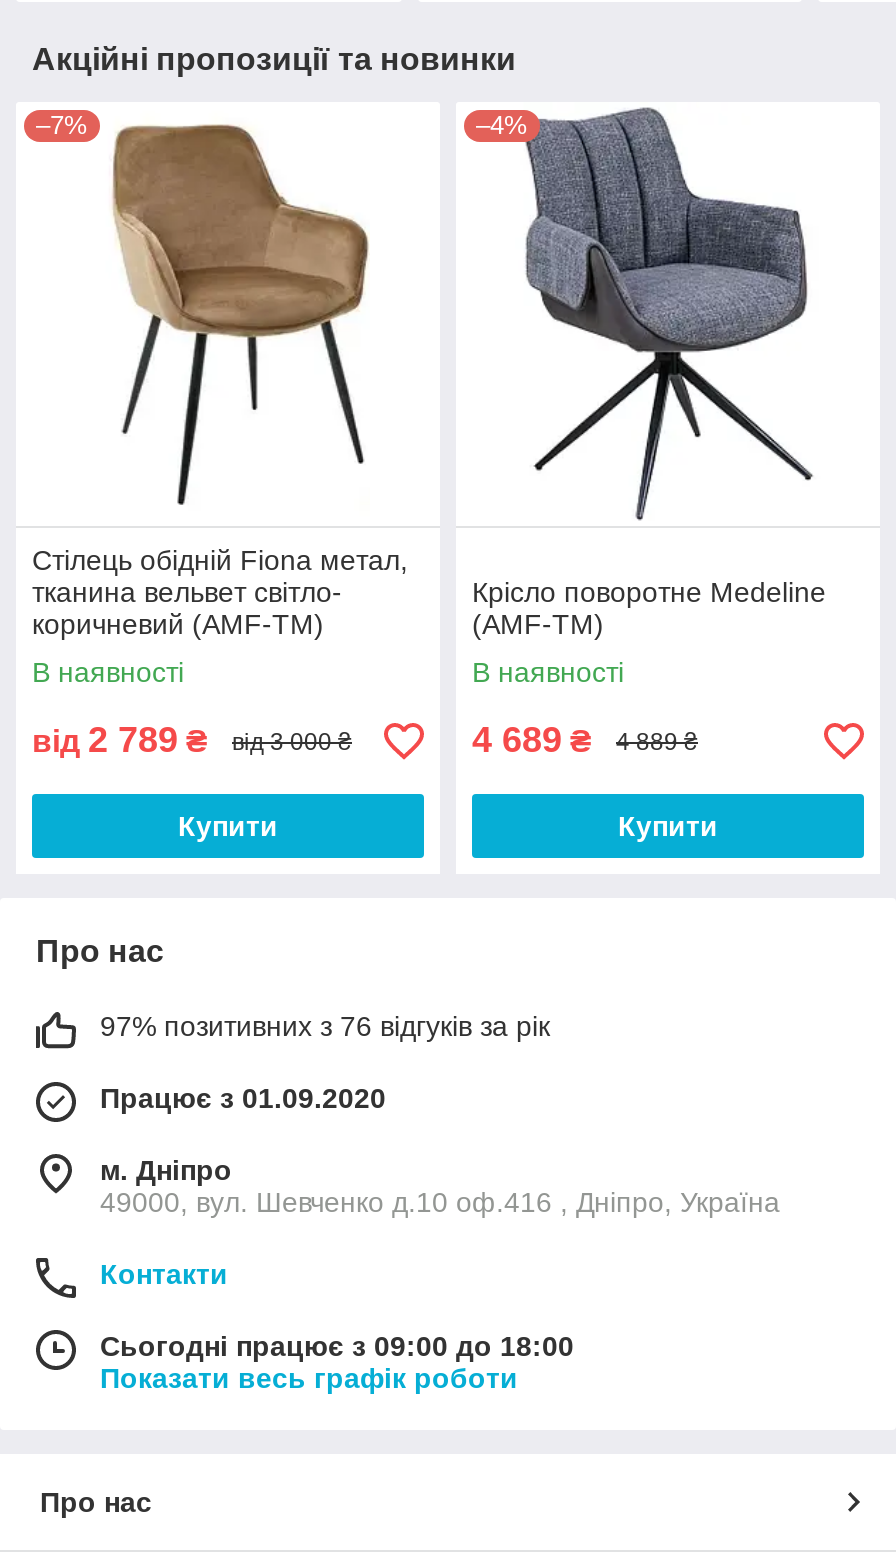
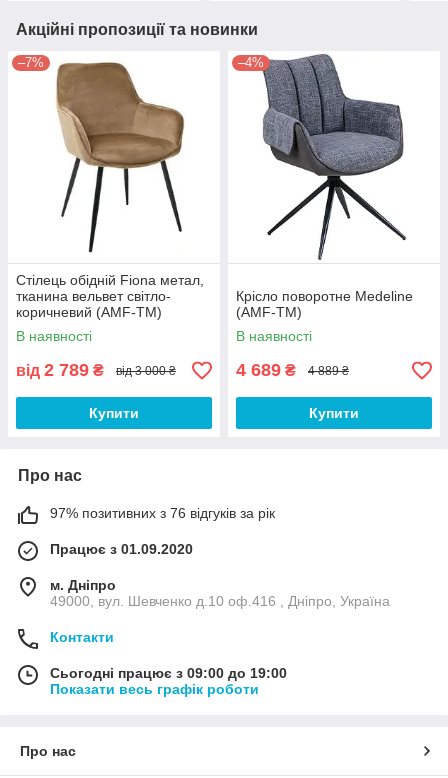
- Сьогодні працює з 09:00 до 18:00
+ Сьогодні працює з 09:00 до 19:00
